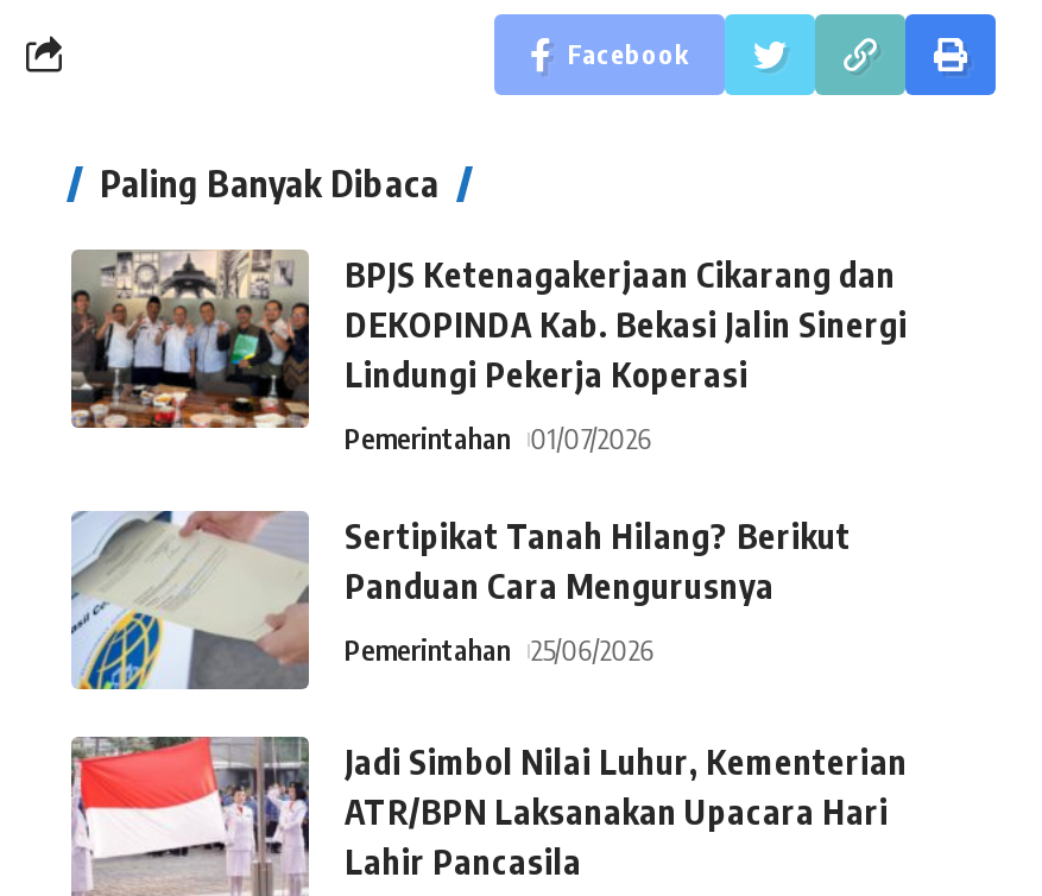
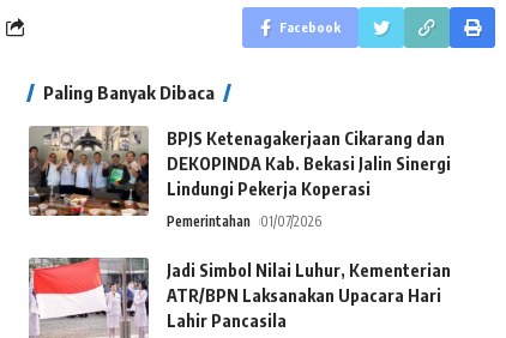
- [image]
- Sertipikat Tanah Hilang? Berikut
- Panduan Cara Mengurusnya
- Pemerintahan 25/06/2026
